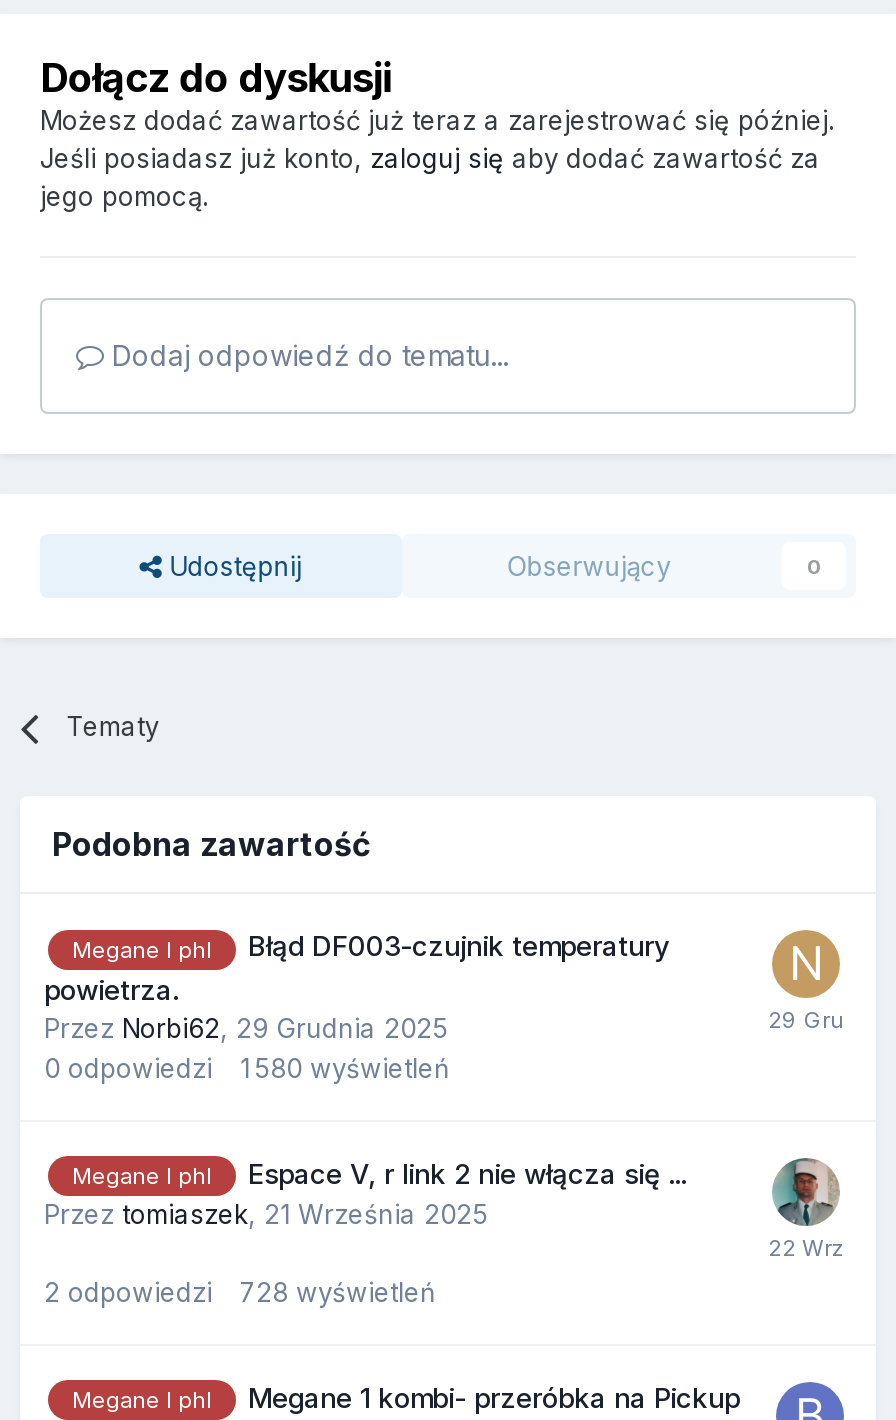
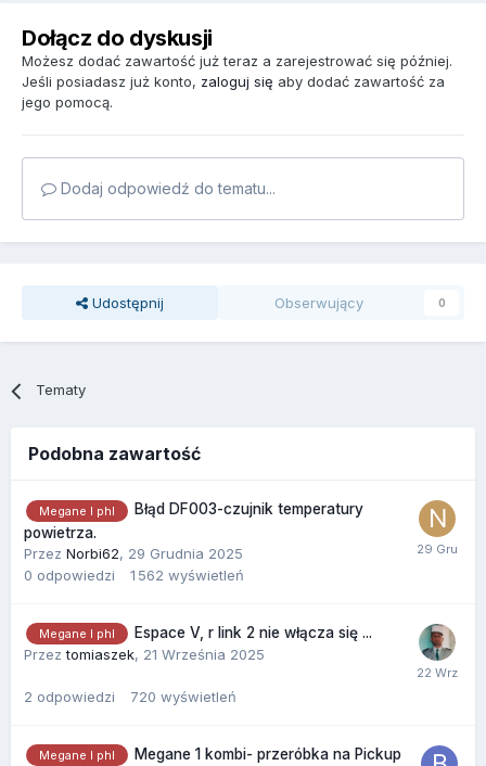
- 0 odpowiedzi 1 580 wyświetleń
+ 0 odpowiedzi 1 562 wyświetleń

- 2 odpowiedzi 728 wyświetleń
+ 2 odpowiedzi 720 wyświetleń
